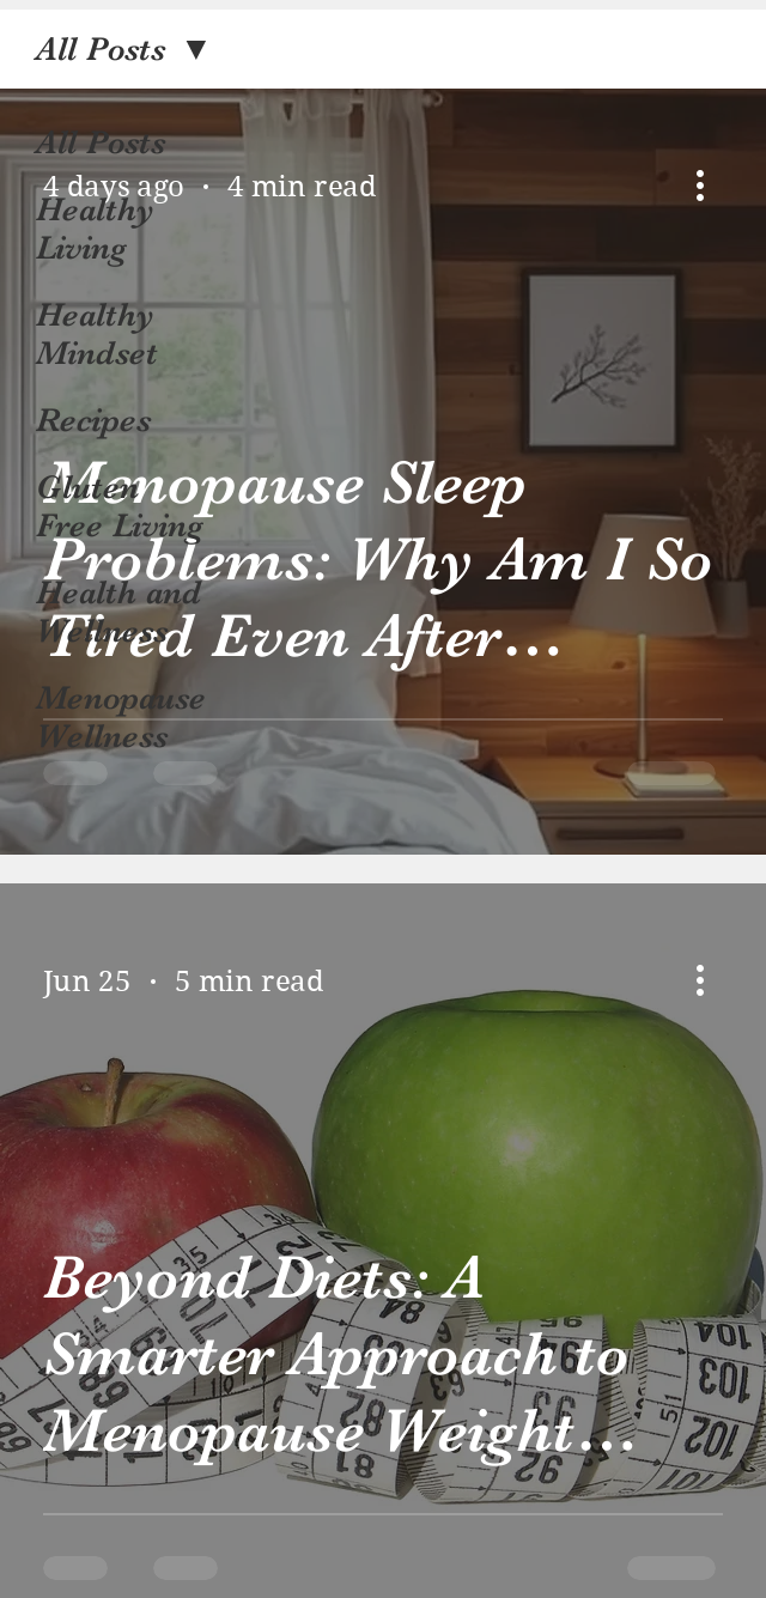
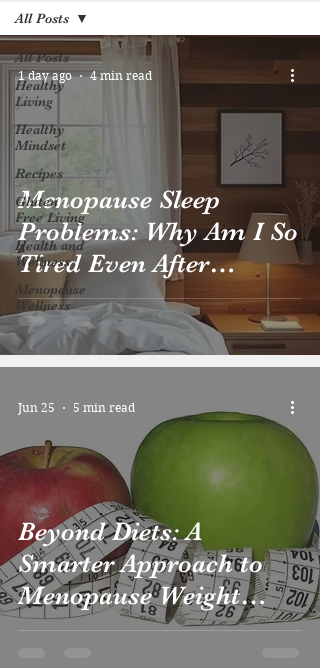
- 4 days ago 4 min read
+ 1 day ago 4 min read
